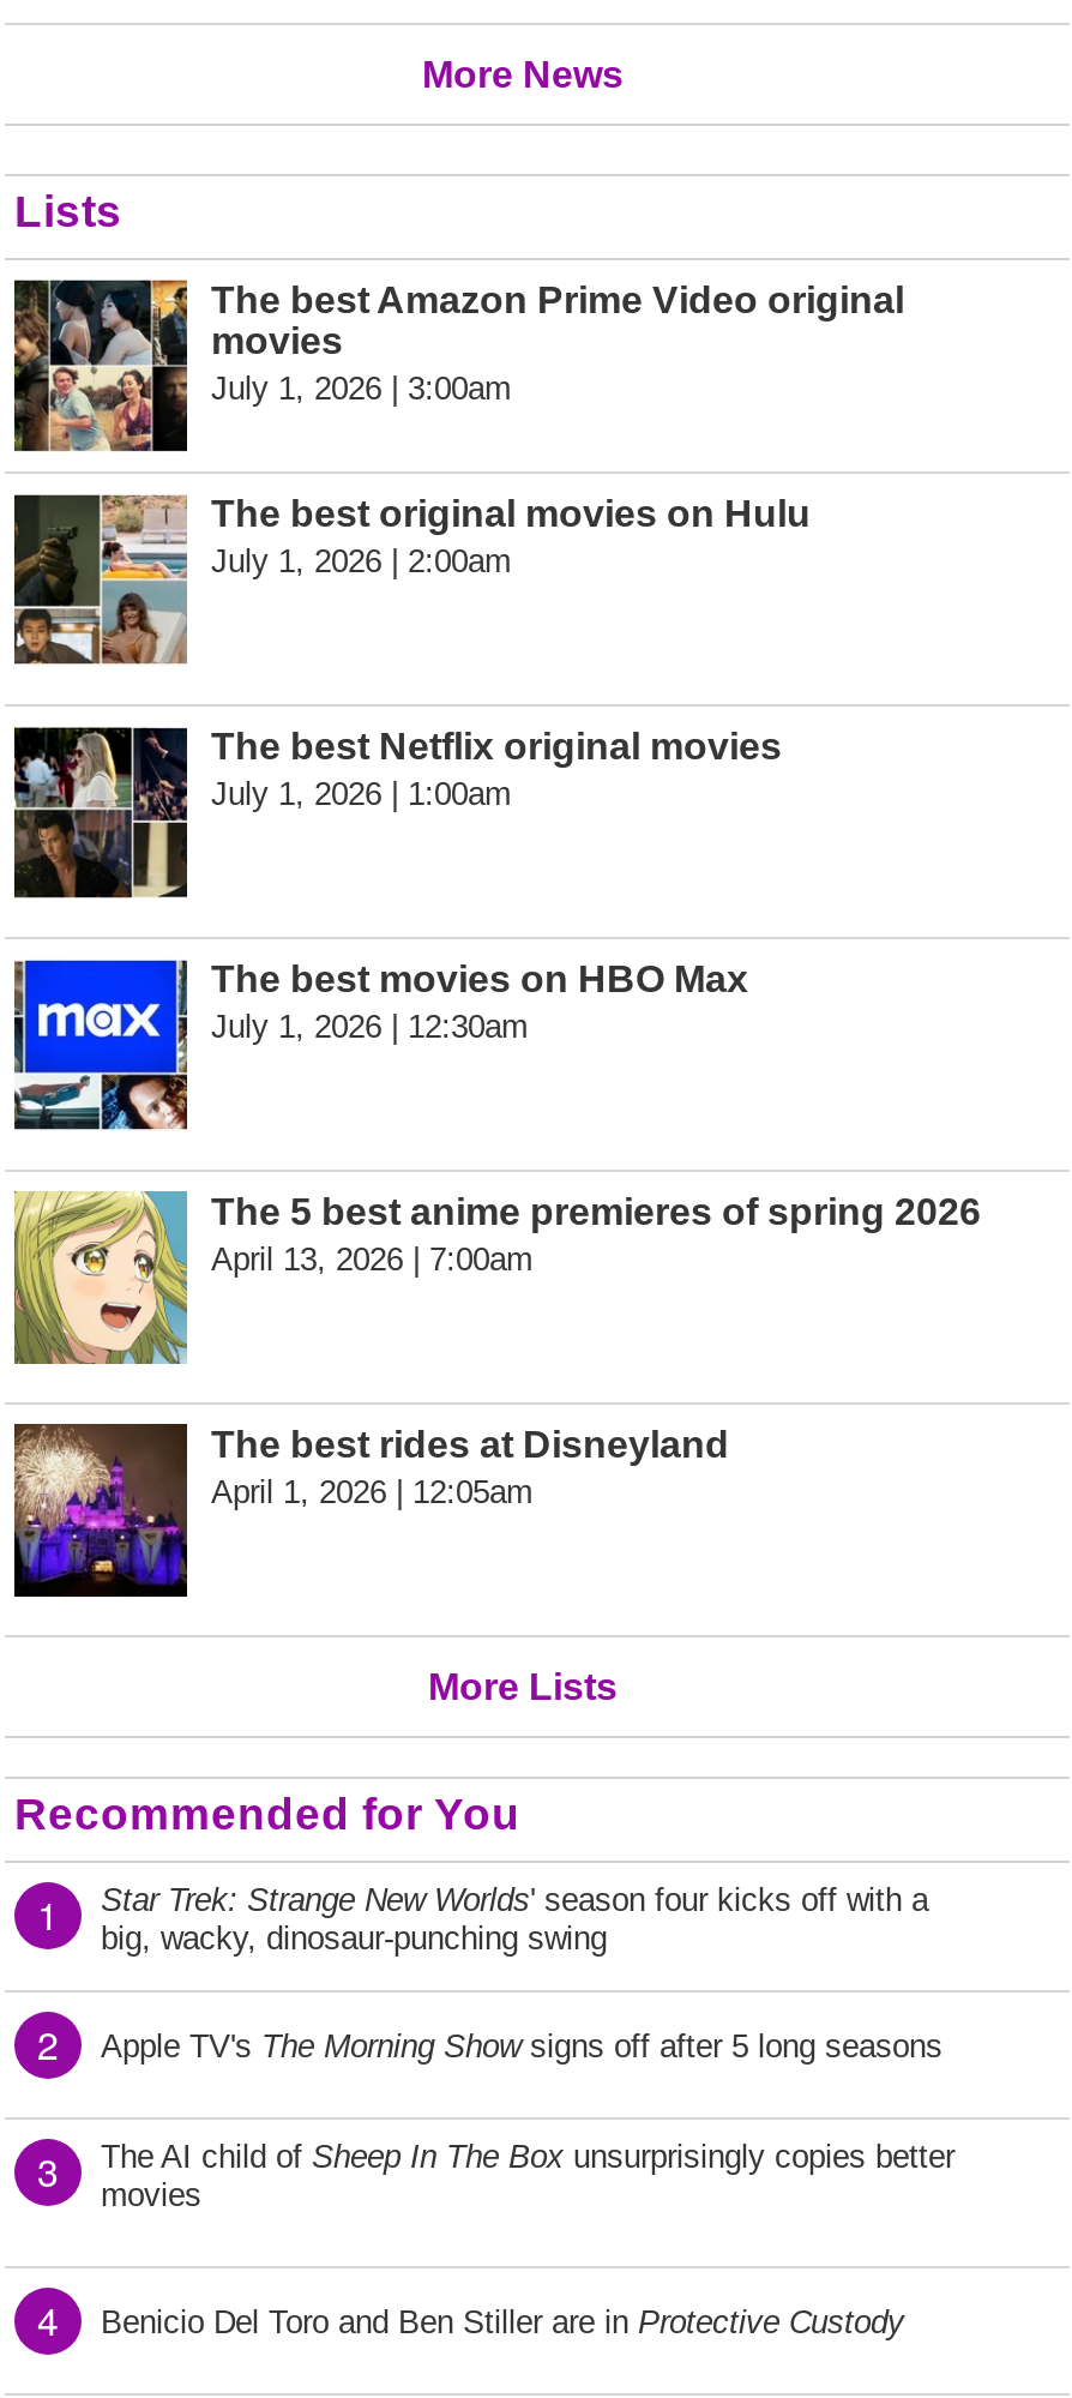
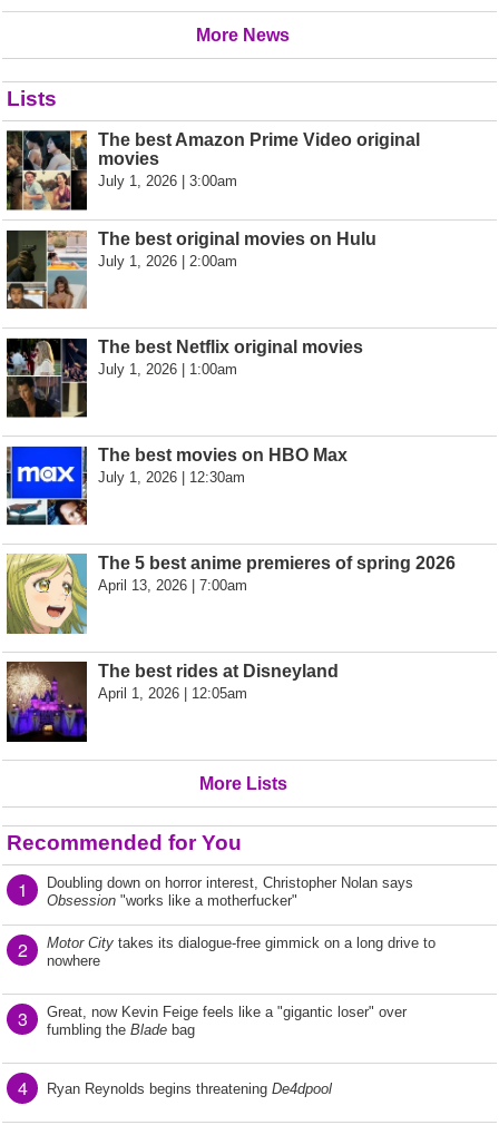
- Star Trek: Strange New Worlds ' season four kicks off with a
- big, wacky, dinosaur-punching swing
+ Doubling down on horror interest, Christopher Nolan says
+ Obsession "works like a motherfucker"

- Apple TV's The Morning Show signs off after 5 long seasons
+ Motor City takes its dialogue-free gimmick on a long drive to
+ nowhere

- The AI child of Sheep In The Box unsurprisingly copies better
- movies
+ Great, now Kevin Feige feels like a "gigantic loser" over
+ fumbling the Blade bag

- Benicio Del Toro and Ben Stiller are in Protective Custody
+ Ryan Reynolds begins threatening De4dpool
